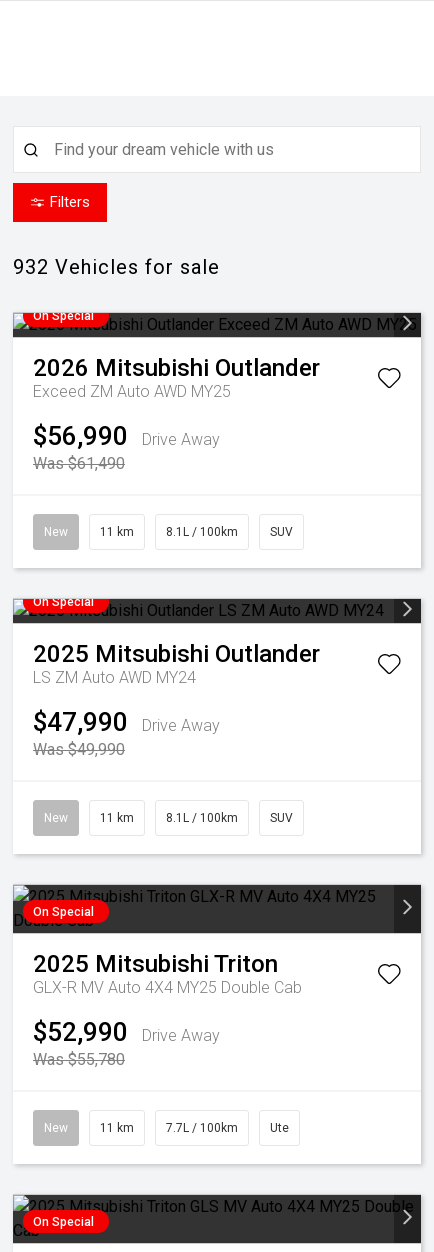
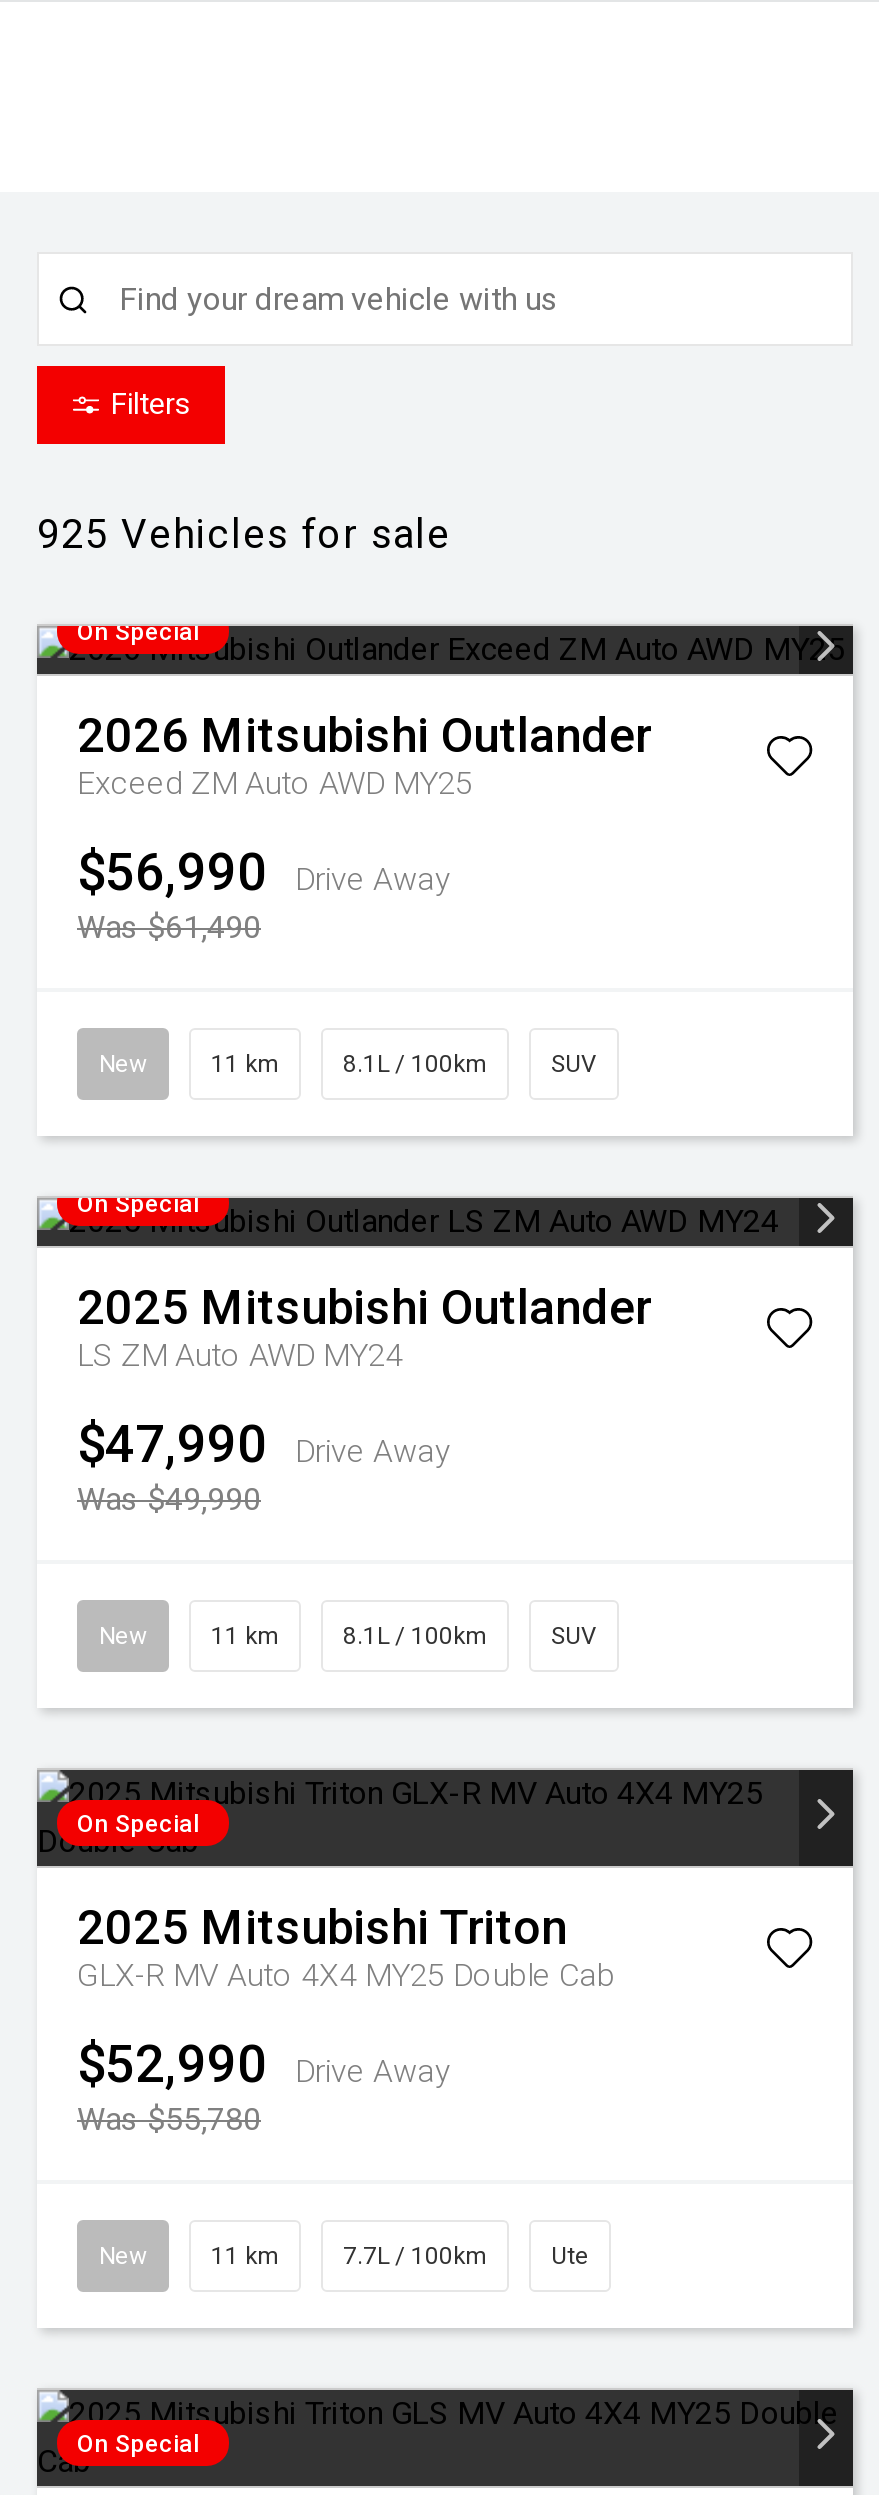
- 932 Vehicles for sale
+ 925 Vehicles for sale
